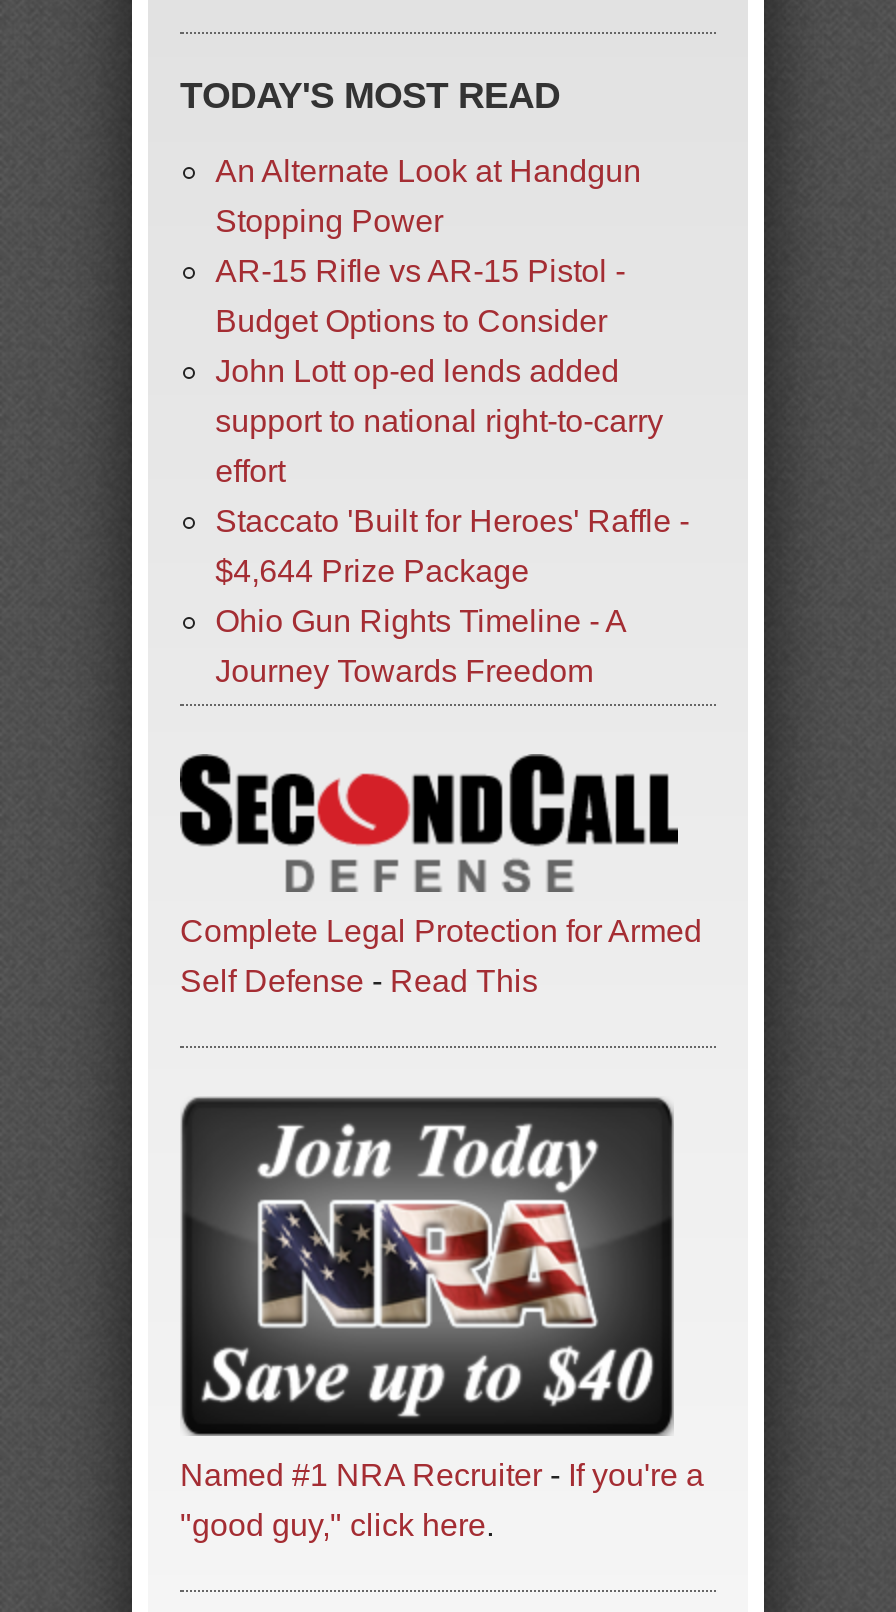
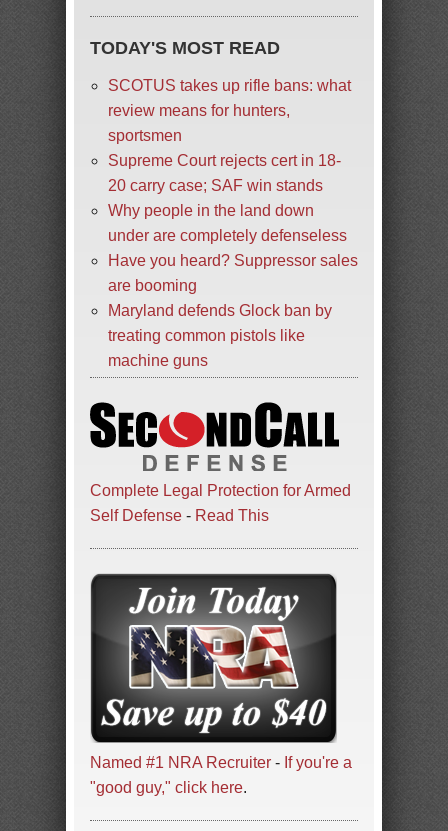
- An Alternate Look at Handgun
- Stopping Power
- AR-15 Rifle vs AR-15 Pistol -
- Budget Options to Consider
- John Lott op-ed lends added
- support to national right-to-carry
- effort
- Staccato 'Built for Heroes' Raffle -
- $4,644 Prize Package
- Ohio Gun Rights Timeline - A
- Journey Towards Freedom
+ SCOTUS takes up rifle bans: what
+ review means for hunters,
+ sportsmen
+ Supreme Court rejects cert in 18-
+ 20 carry case; SAF win stands
+ Why people in the land down
+ under are completely defenseless
+ Have you heard? Suppressor sales
+ are booming
+ Maryland defends Glock ban by
+ treating common pistols like
+ machine guns
